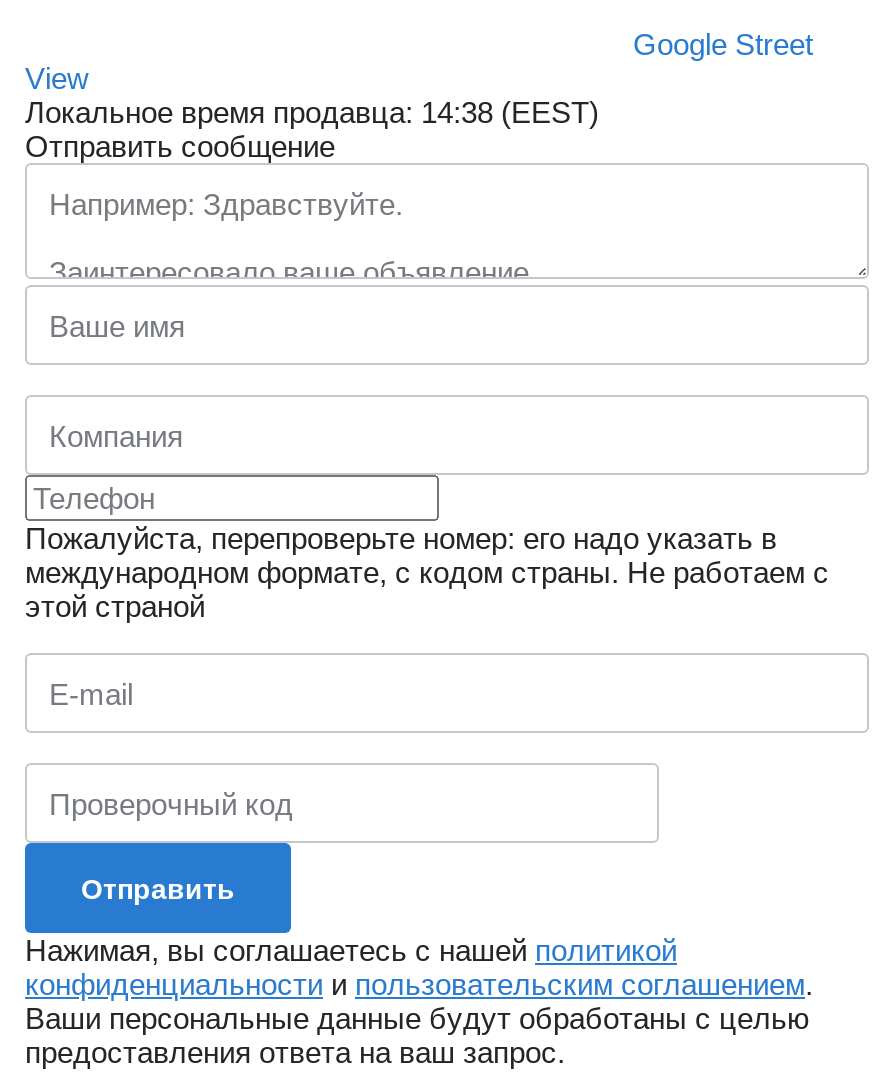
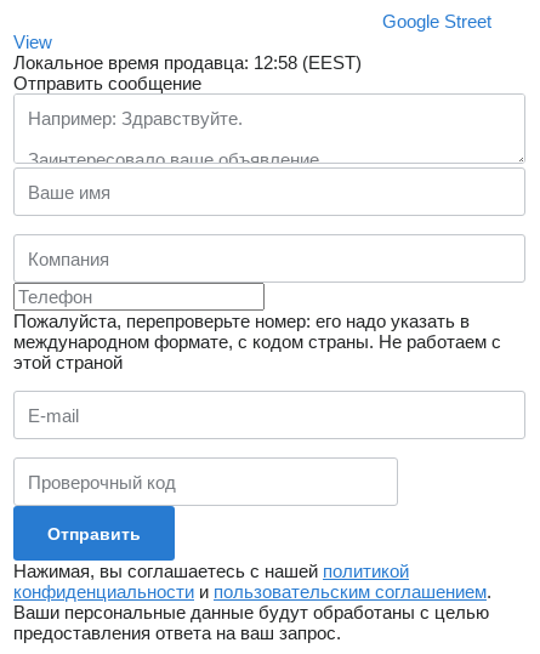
- Локальное время продавца: 14:38 (EEST)
+ Локальное время продавца: 12:58 (EEST)
